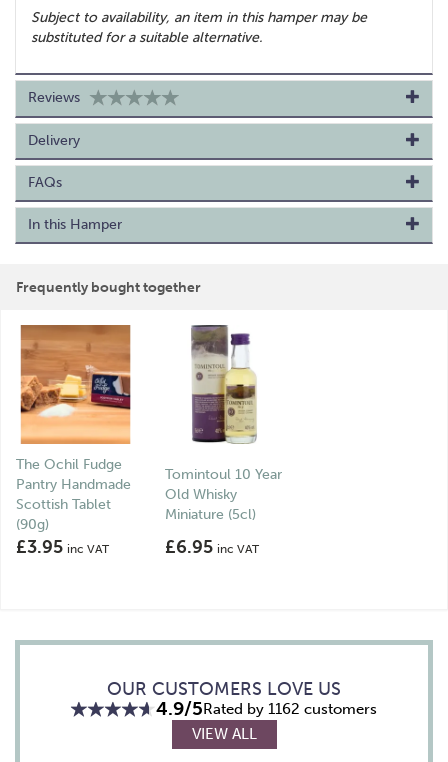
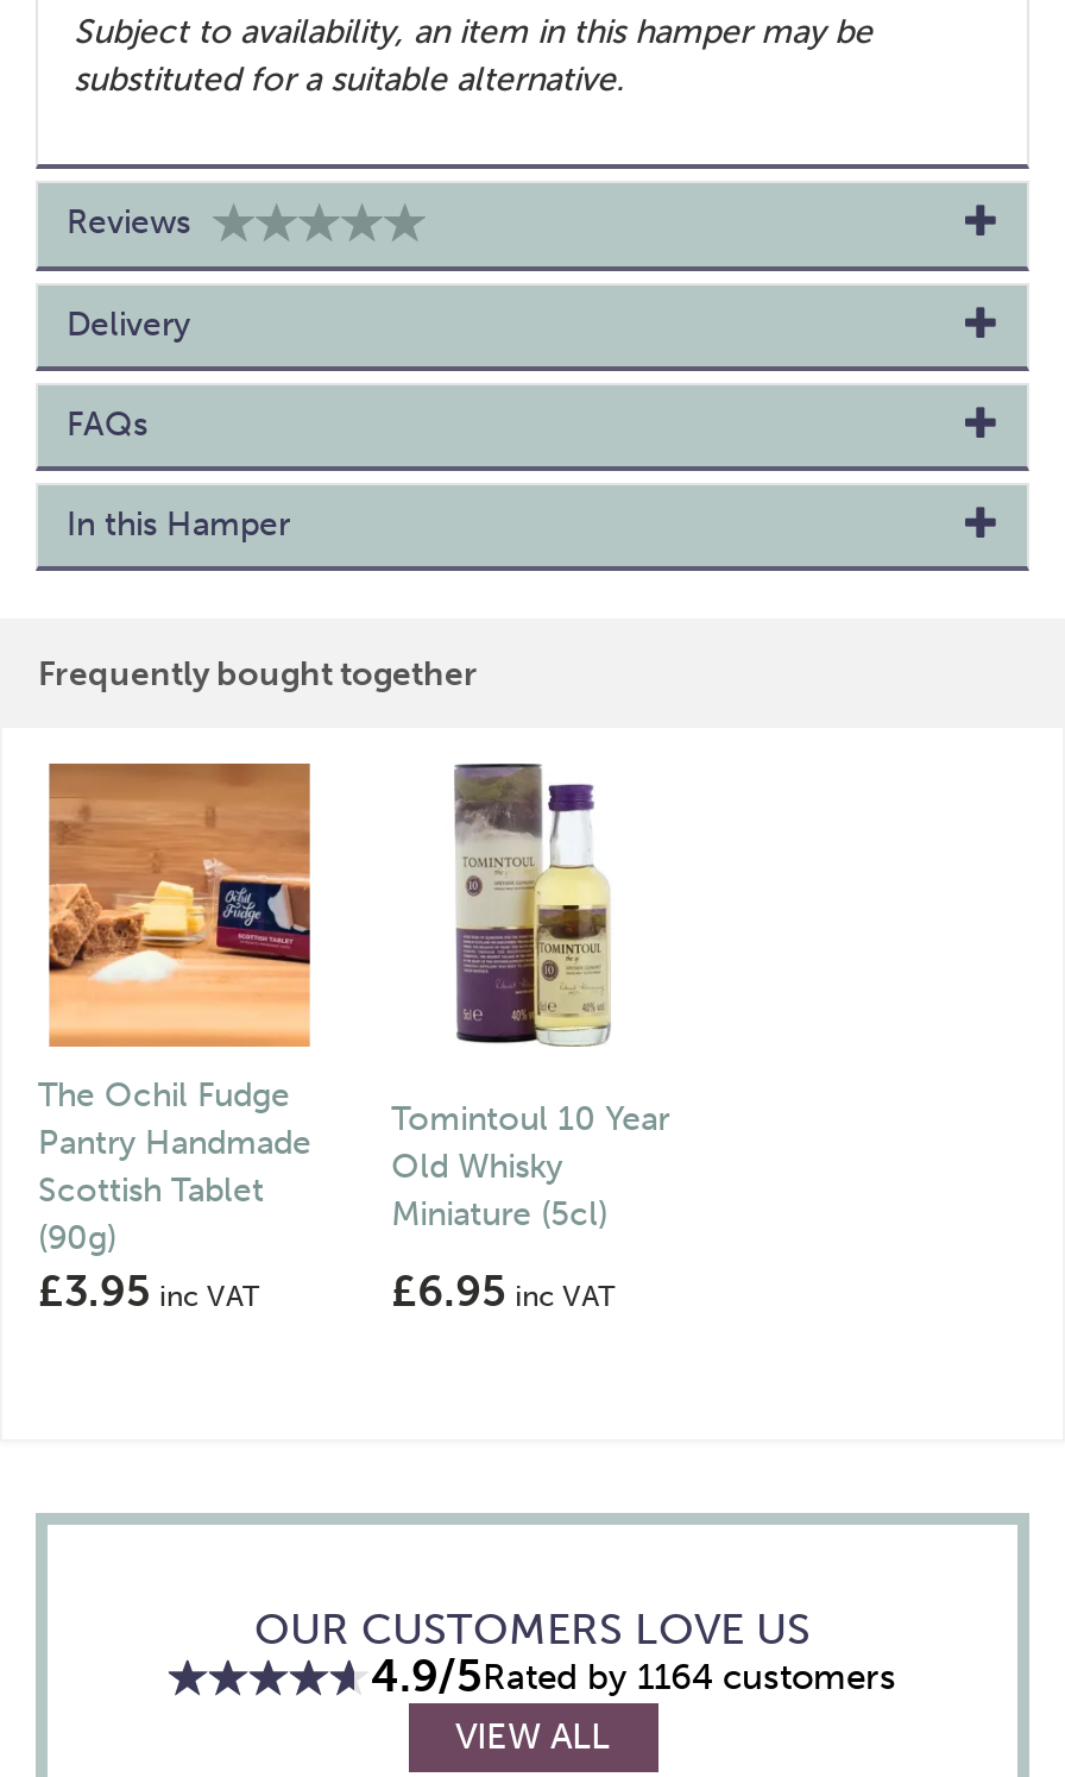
- 4.9/5Rated by 1162 customers
+ 4.9/5Rated by 1164 customers
